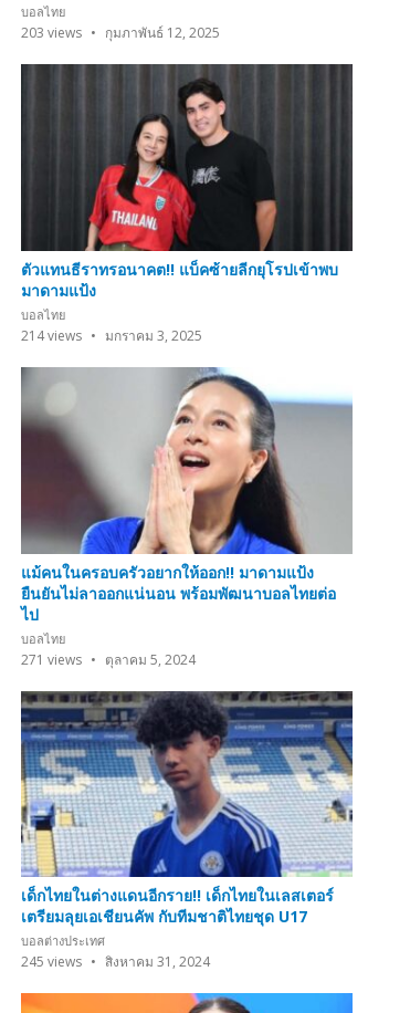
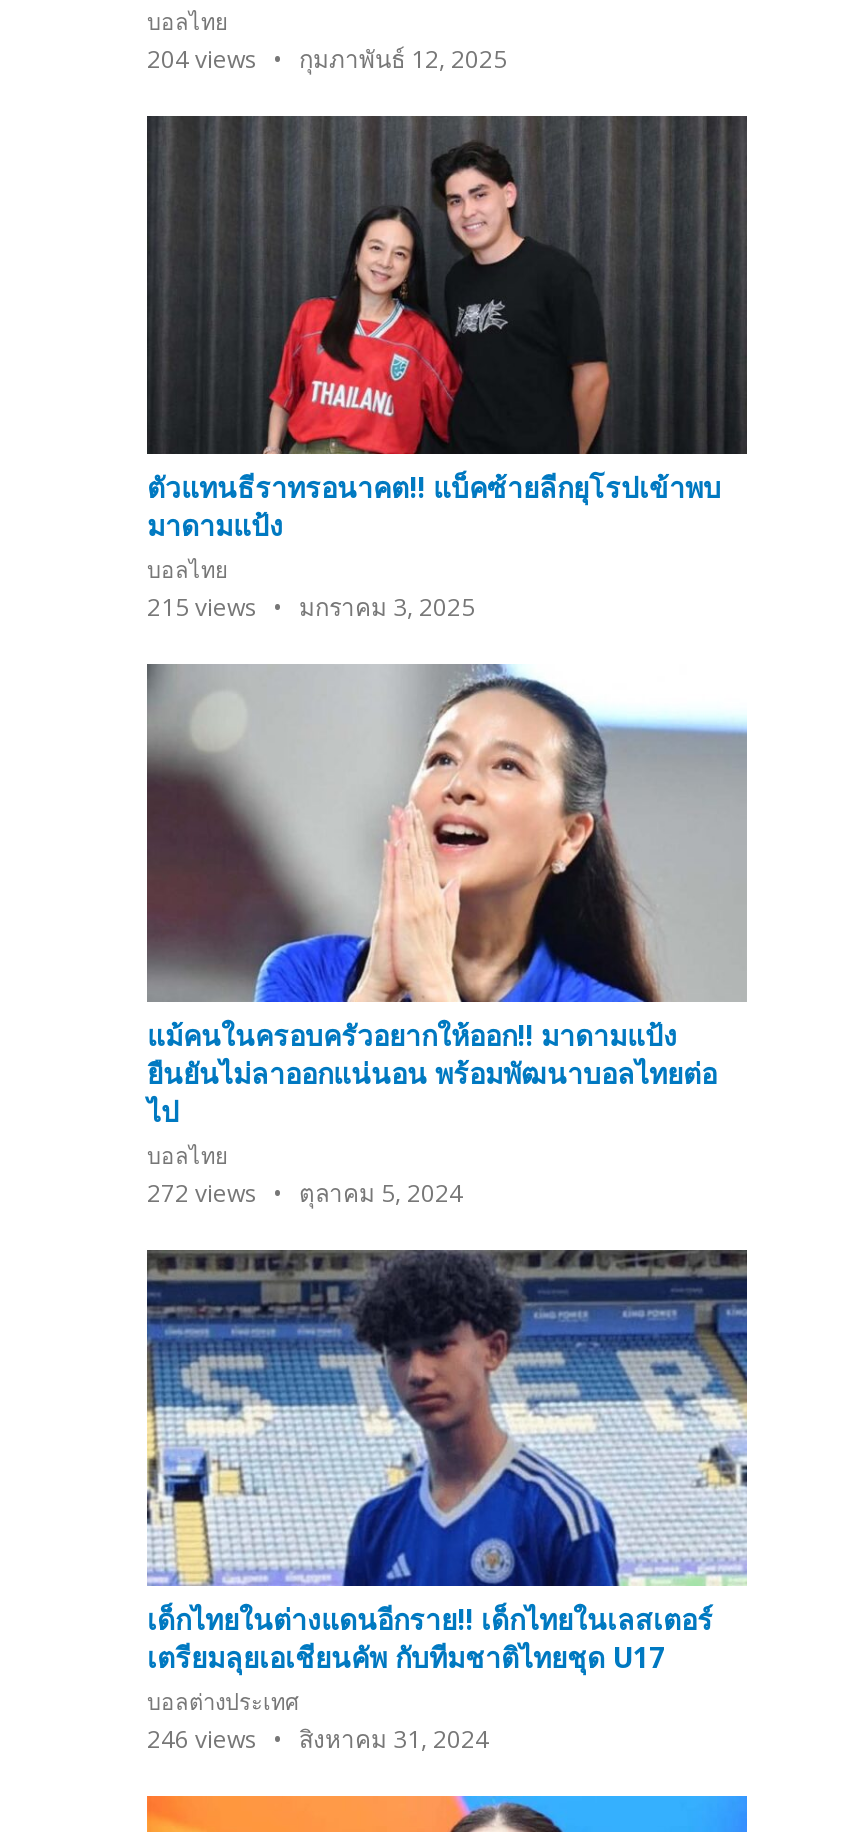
- 203 views กุมภาพันธ์ 12, 2025
+ 204 views กุมภาพันธ์ 12, 2025

- 214 views มกราคม 3, 2025
+ 215 views มกราคม 3, 2025

- 271 views ตุลาคม 5, 2024
+ 272 views ตุลาคม 5, 2024

- 245 views สิงหาคม 31, 2024
+ 246 views สิงหาคม 31, 2024
